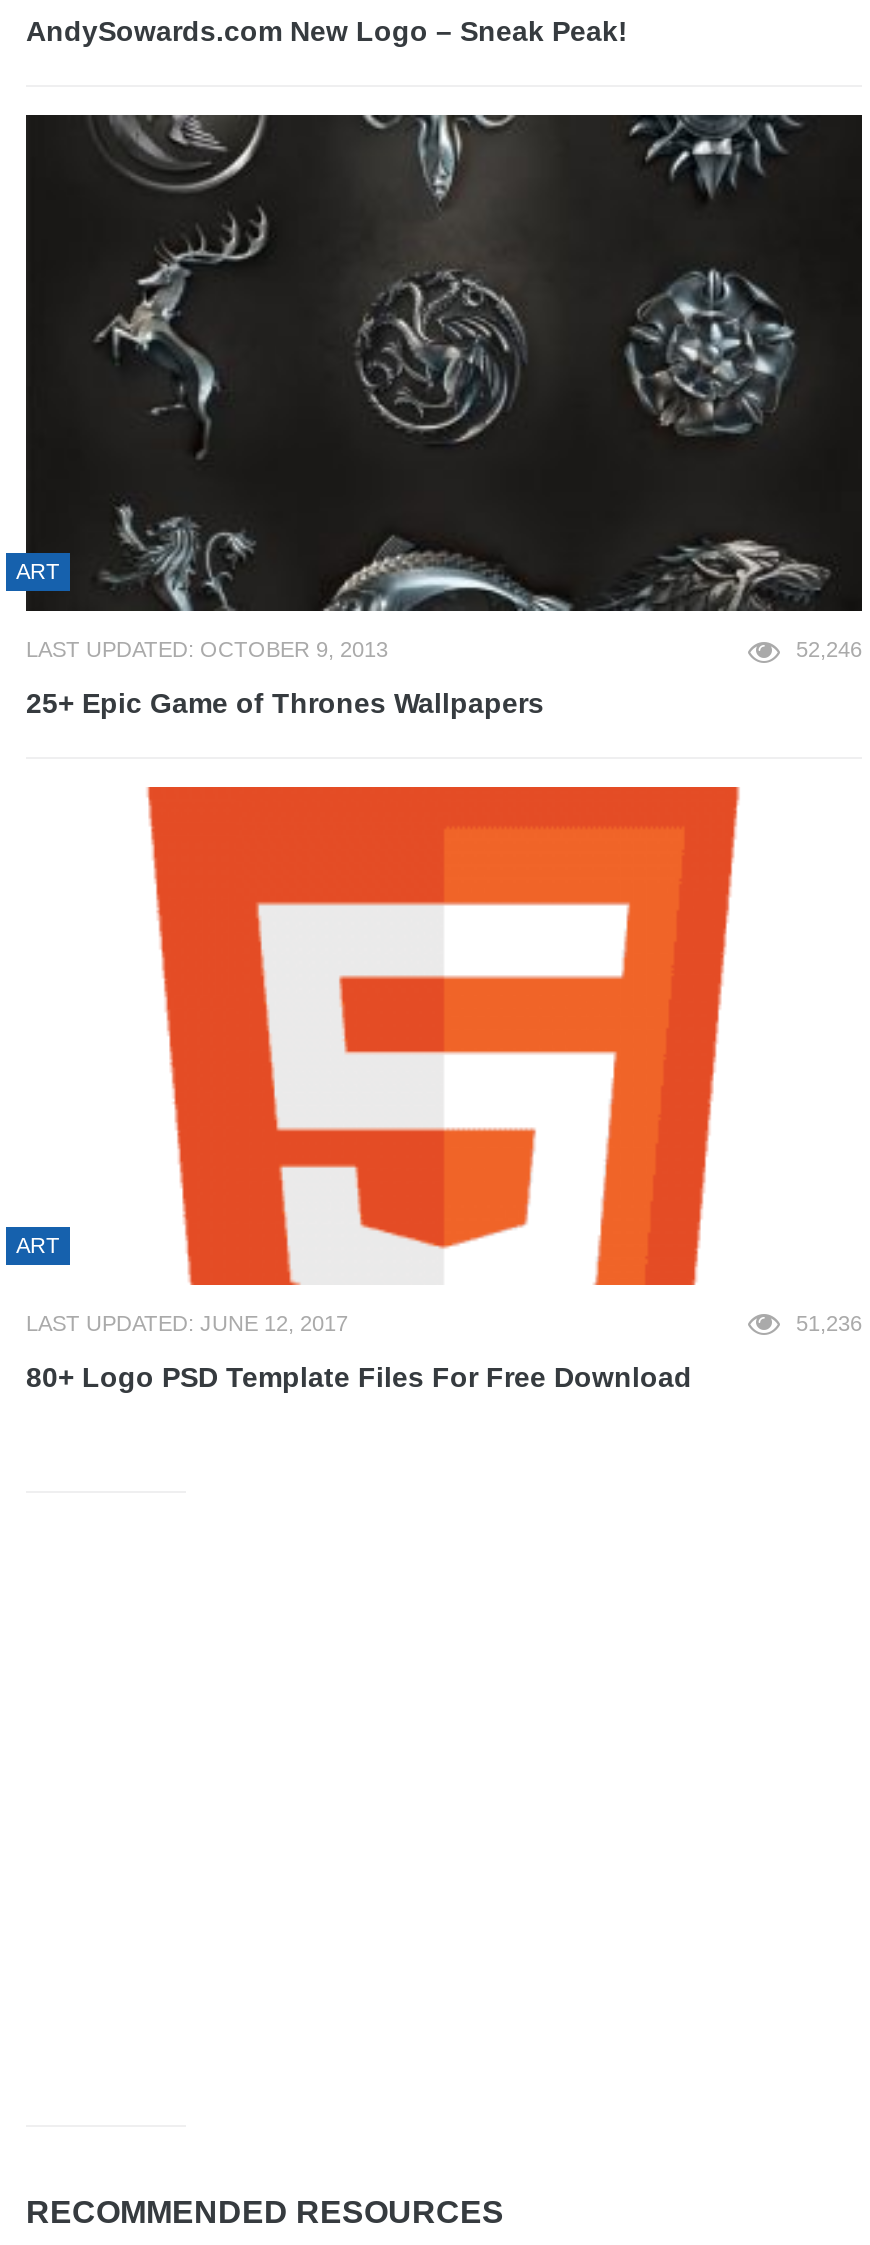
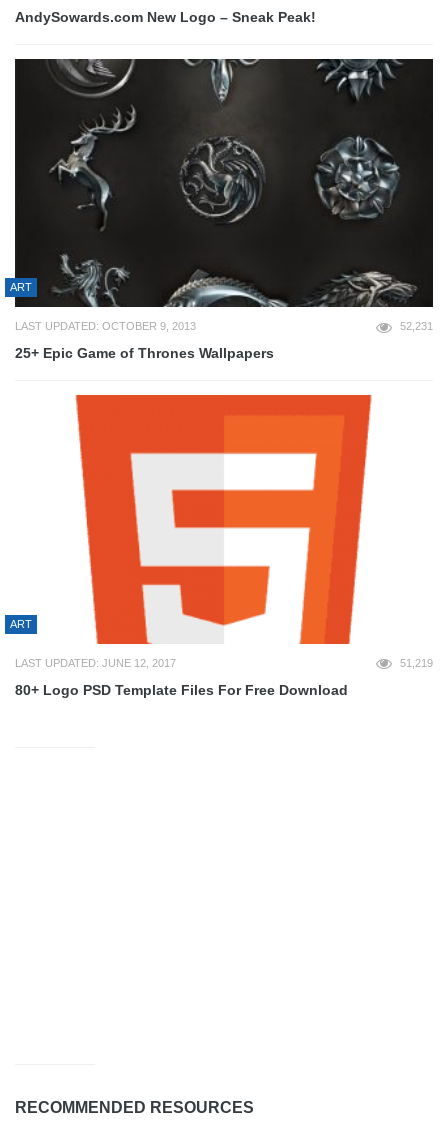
- 52,246
+ 52,231

- 51,236
+ 51,219
